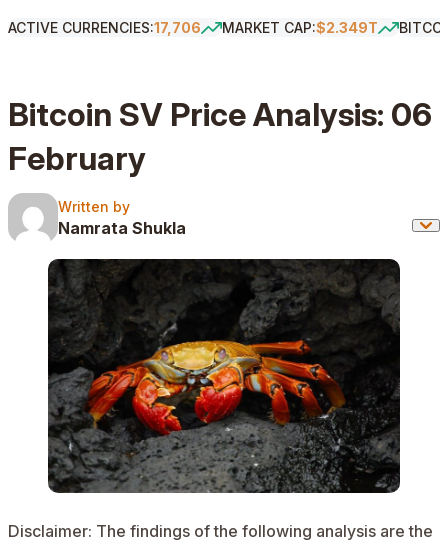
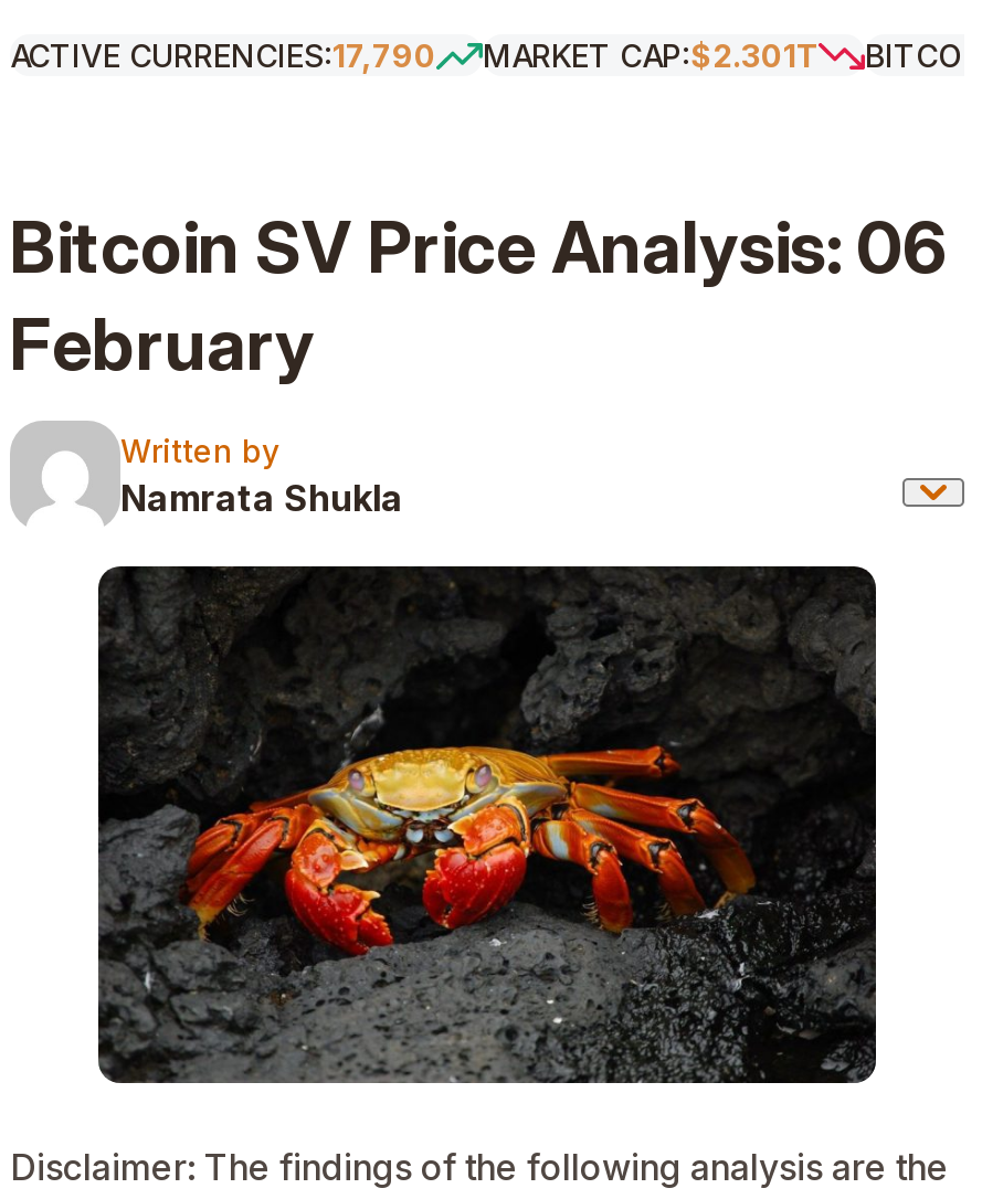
- ACTIVE CURRENCIES:17,706
+ ACTIVE CURRENCIES:17,790

- MARKET CAP:$2.349T
+ MARKET CAP:$2.301T
